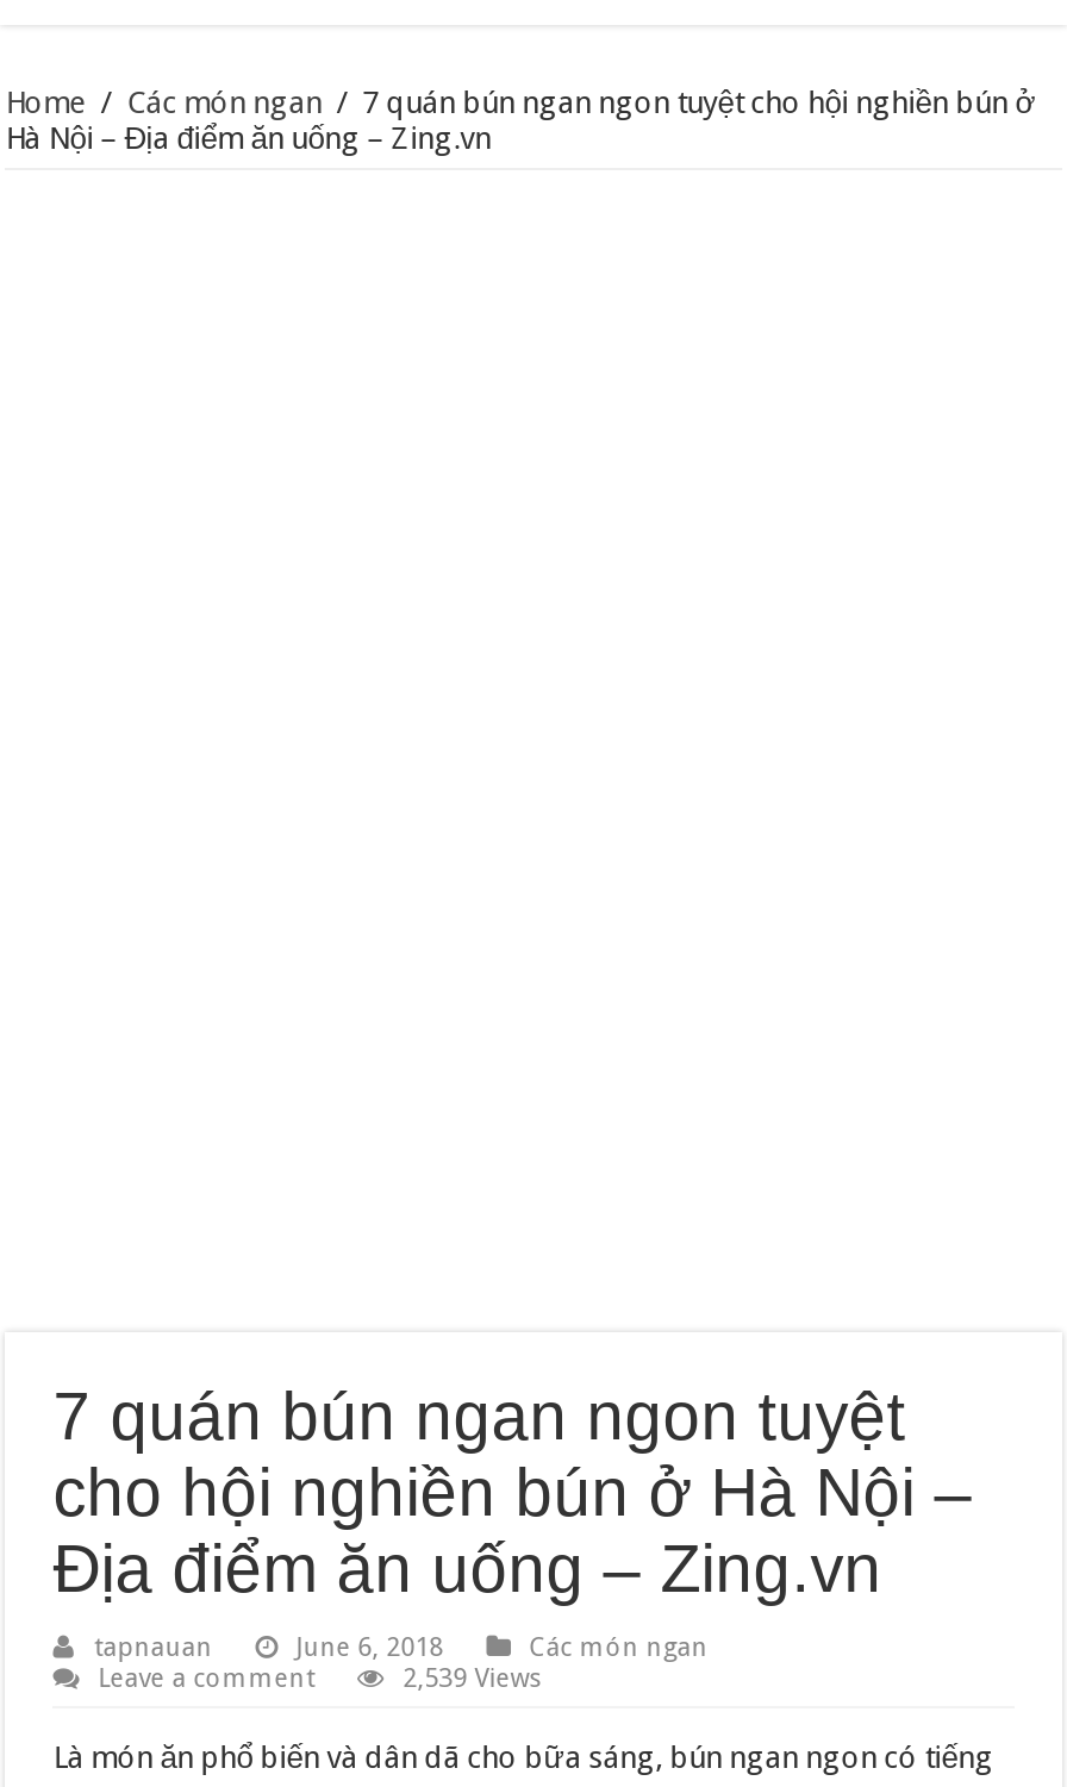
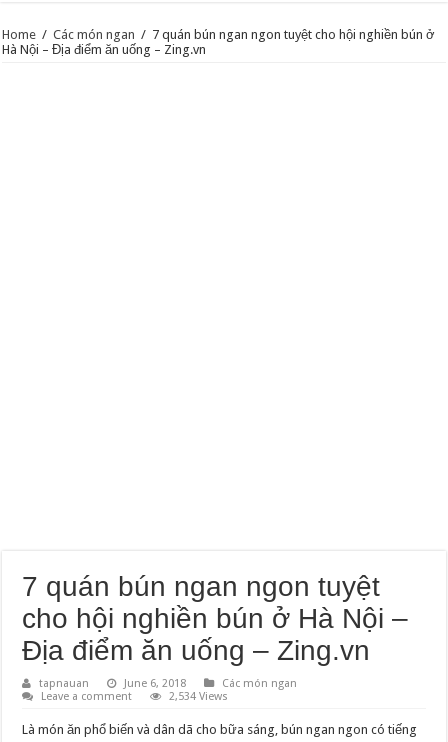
- 2,539 Views
+ 2,534 Views
